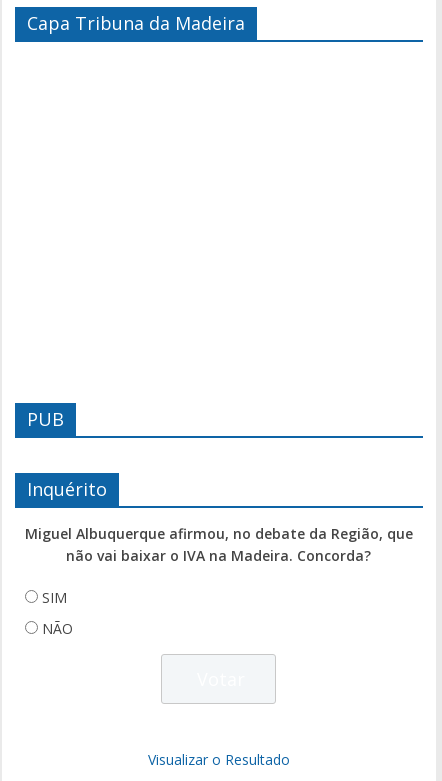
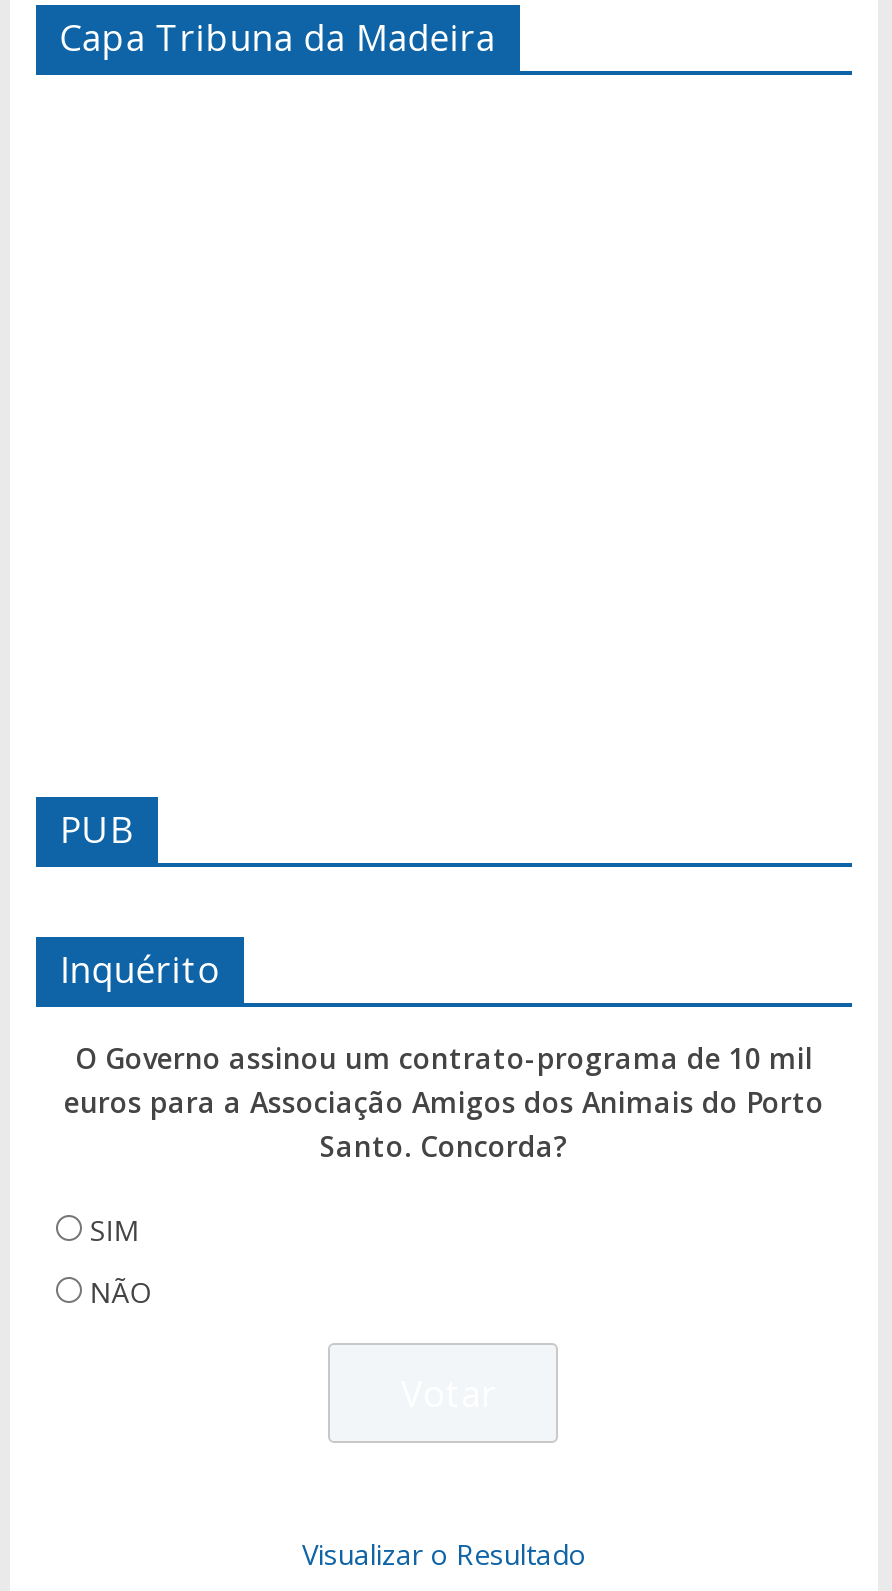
- Miguel Albuquerque afirmou, no debate da Região, que
- não vai baixar o IVA na Madeira. Concorda?
+ O Governo assinou um contrato-programa de 10 mil
+ euros para a Associação Amigos dos Animais do Porto
+ Santo. Concorda?
